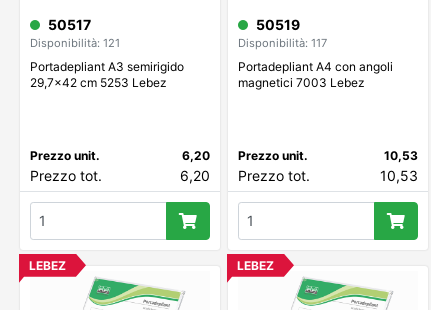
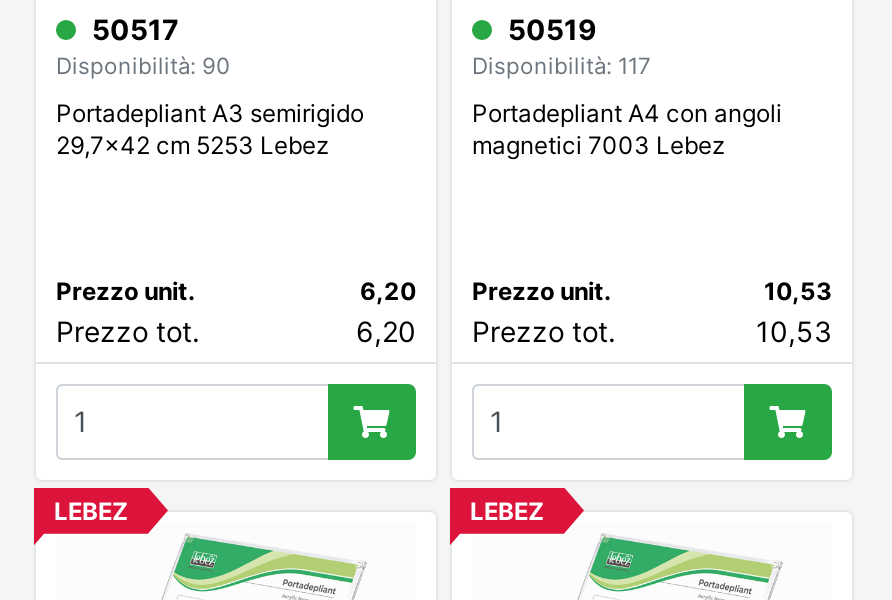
- Disponibilità: 121
+ Disponibilità: 90
